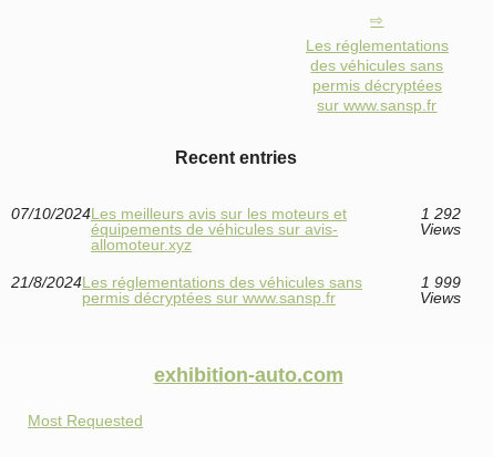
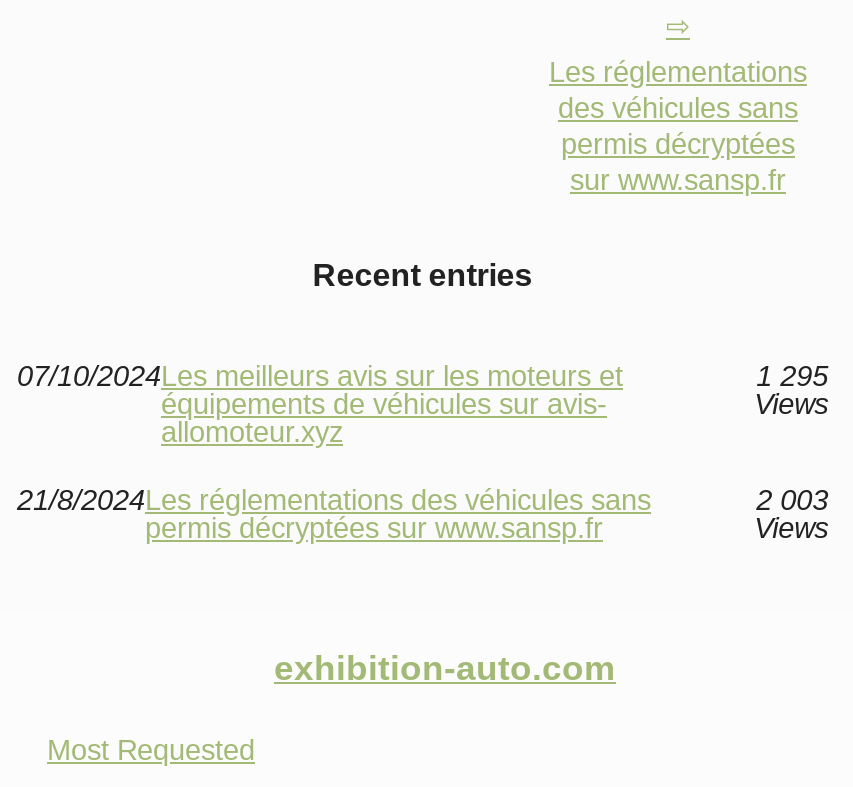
- 1 292
+ 1 295

- 1 999
+ 2 003
